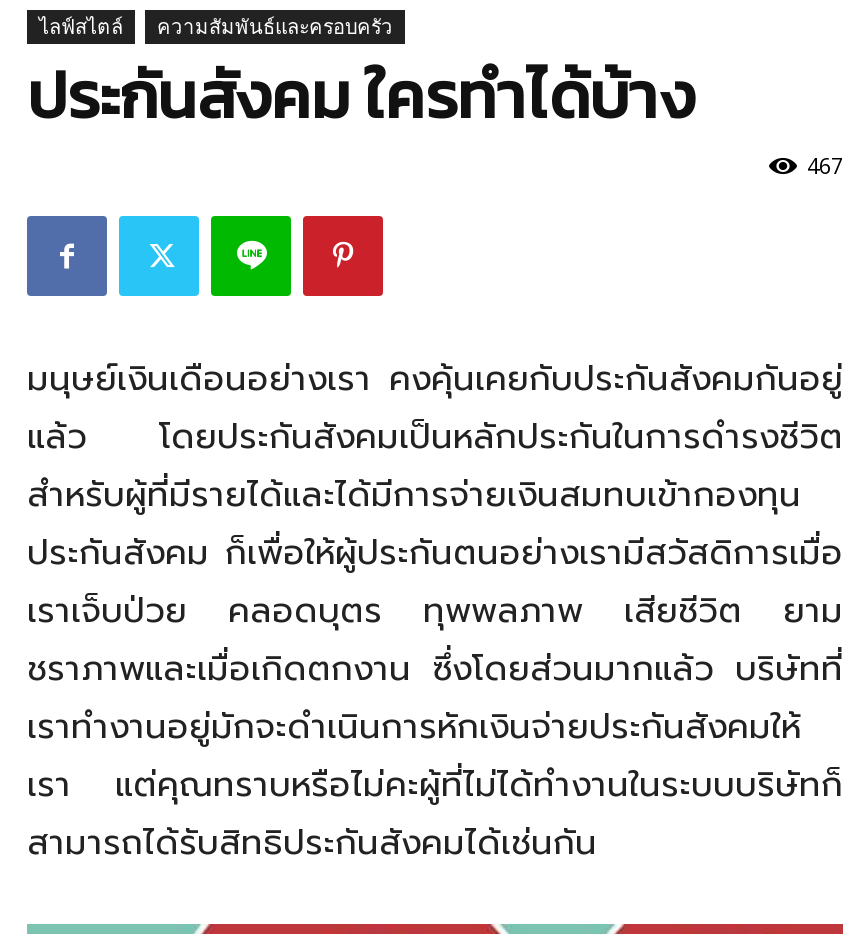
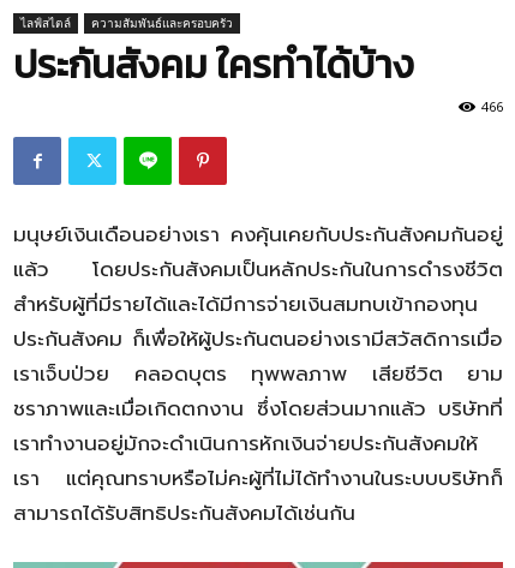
- 467
+ 466
